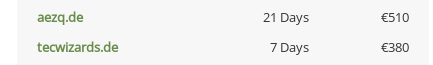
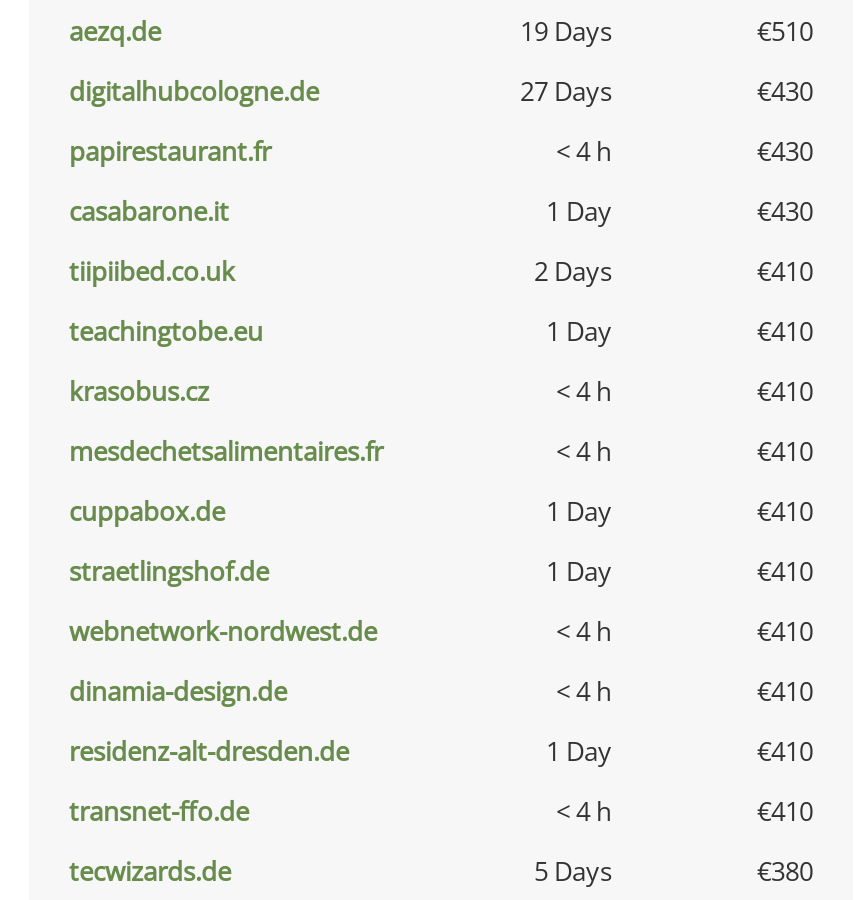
- 21 Days
+ 19 Days

+ digitalhubcologne.de
+ 27 Days
+ €430
+ papirestaurant.fr
+ < 4 h
+ €430
+ casabarone.it
+ 1 Day
+ €430
+ tiipiibed.co.uk
+ 2 Days
+ €410
+ teachingtobe.eu
+ 1 Day
+ €410
+ krasobus.cz
+ < 4 h
+ €410
+ mesdechetsalimentaires.fr
+ < 4 h
+ €410
+ cuppabox.de
+ 1 Day
+ €410
+ straetlingshof.de
+ 1 Day
+ €410
+ webnetwork-nordwest.de
+ < 4 h
+ €410
+ dinamia-design.de
+ < 4 h
+ €410
+ residenz-alt-dresden.de
+ 1 Day
+ €410
+ transnet-ffo.de
+ < 4 h
+ €410

- 7 Days
+ 5 Days
